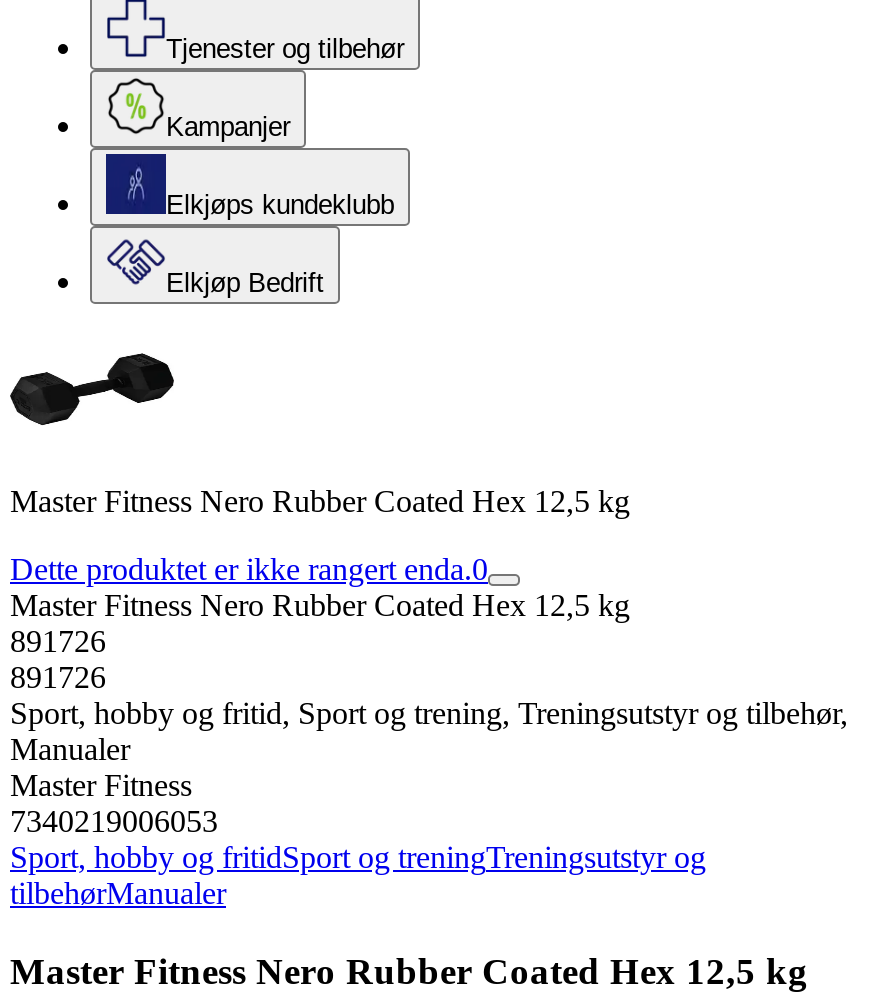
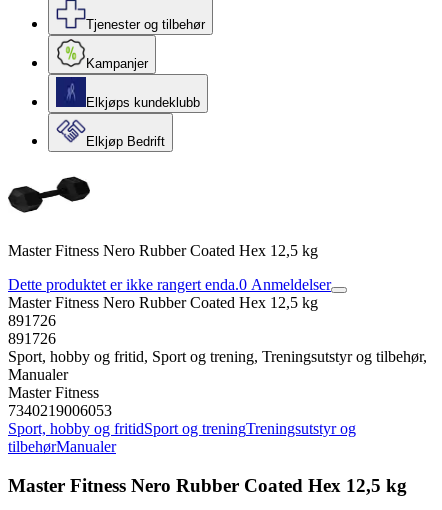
- Dette produktet er ikke rangert enda.0
+ Dette produktet er ikke rangert enda.0 Anmeldelser
